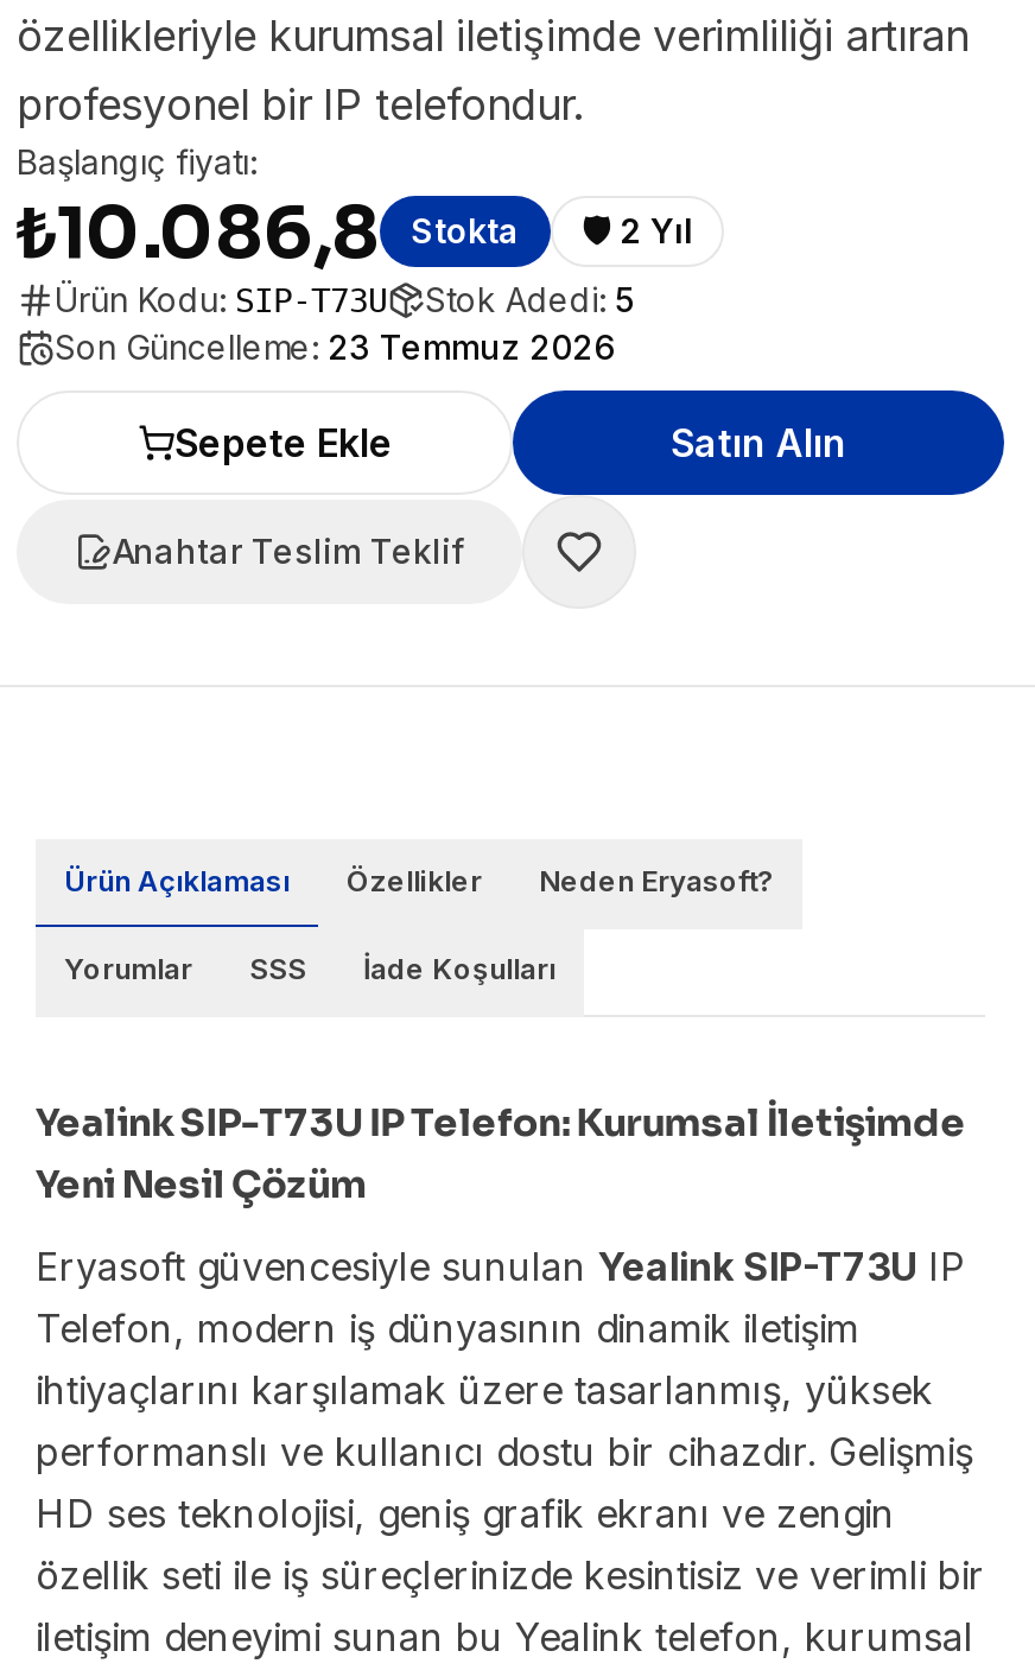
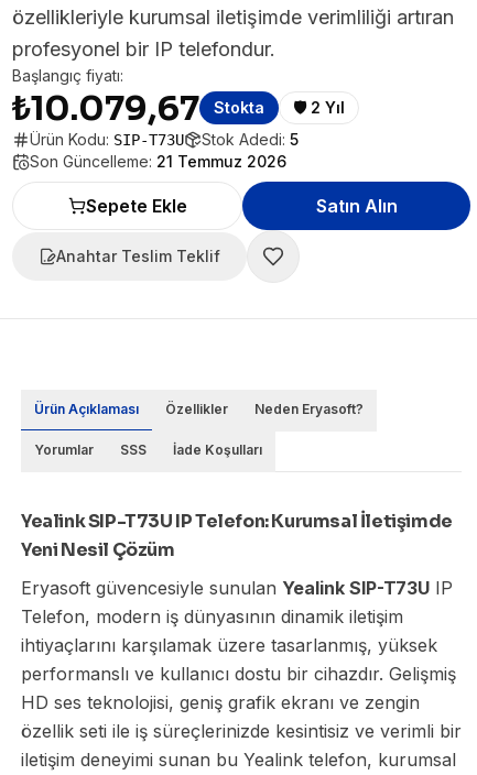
- ₺10.086,8
+ ₺10.079,67

- Son Güncelleme: 23 Temmuz 2026
+ Son Güncelleme: 21 Temmuz 2026
